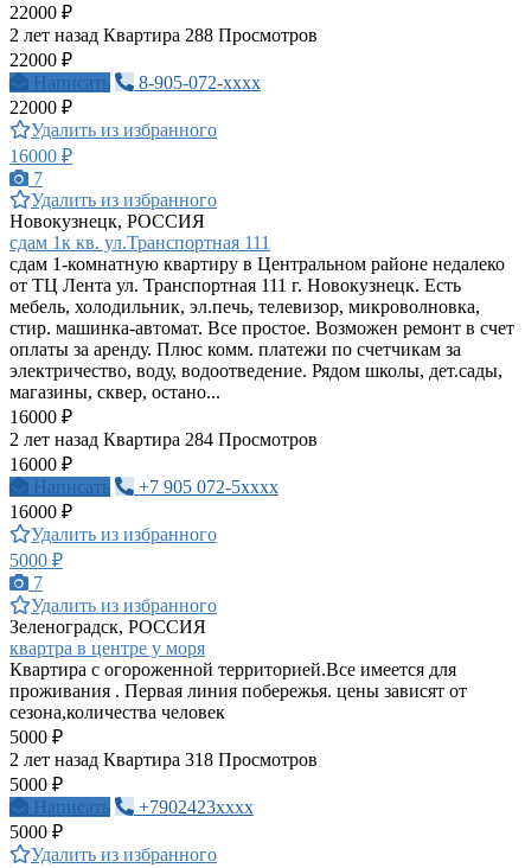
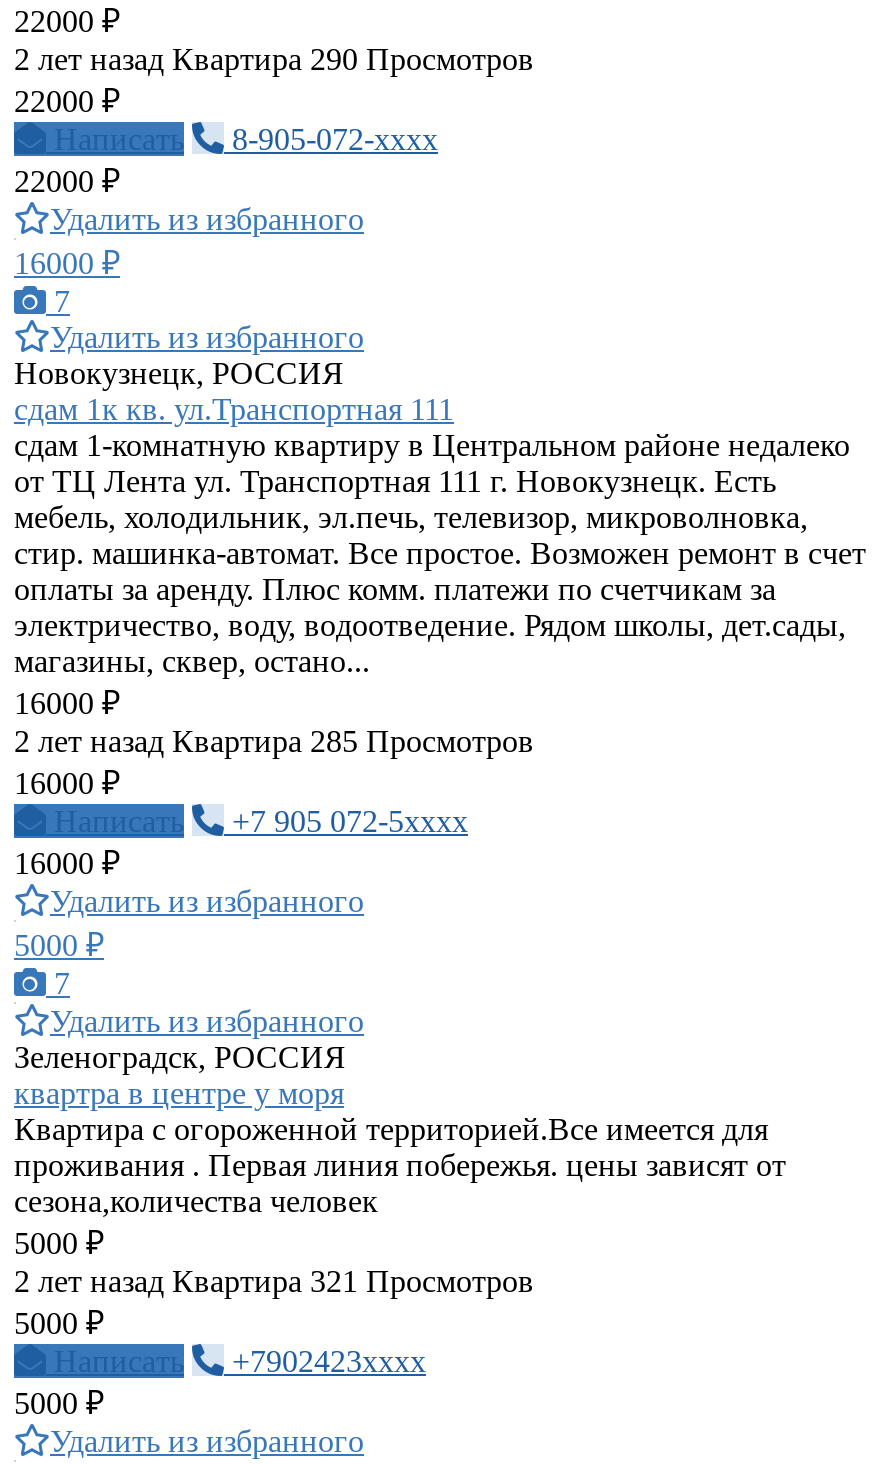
- 2 лет назад Квартира 288 Просмотров
+ 2 лет назад Квартира 290 Просмотров

- 2 лет назад Квартира 284 Просмотров
+ 2 лет назад Квартира 285 Просмотров

- 2 лет назад Квартира 318 Просмотров
+ 2 лет назад Квартира 321 Просмотров
